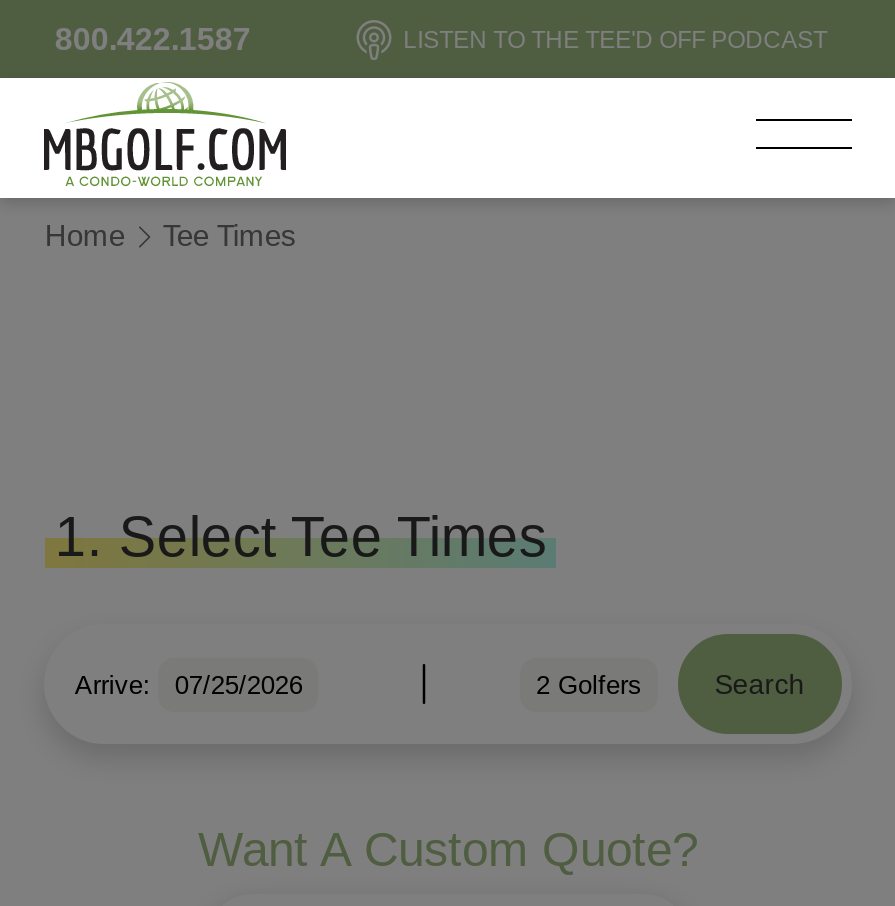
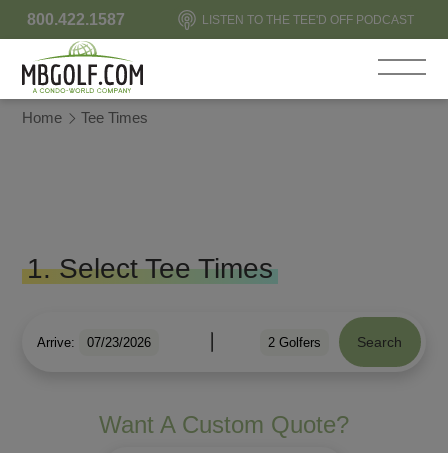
- Arrive: 07/25/2026
+ Arrive: 07/23/2026
